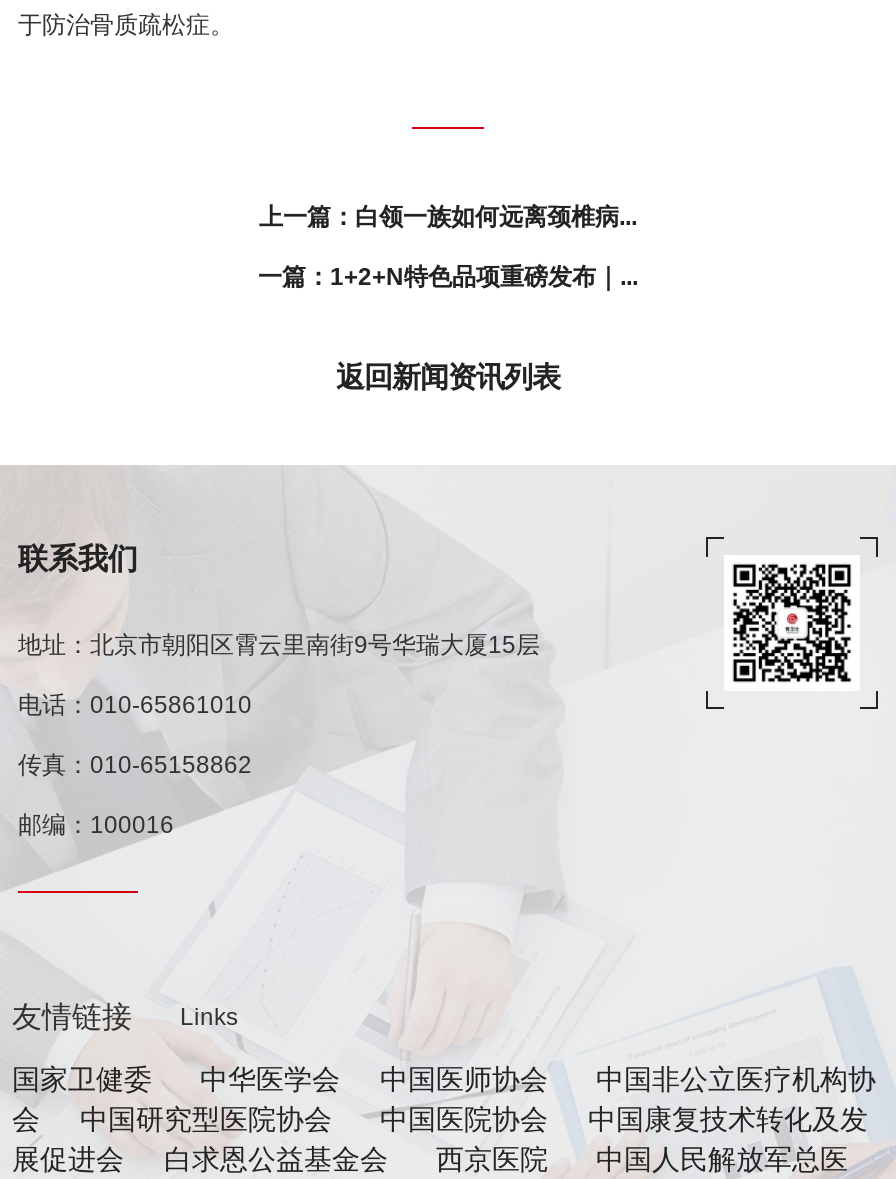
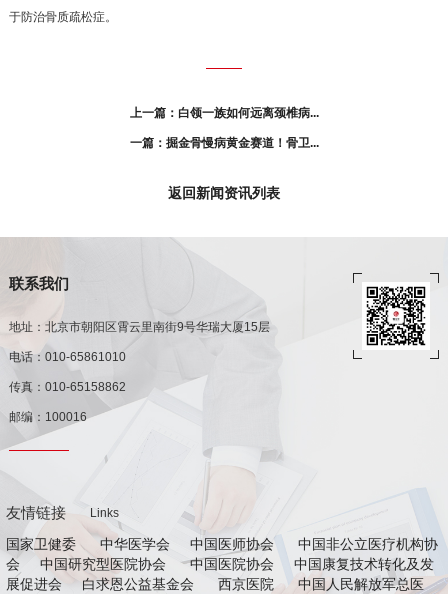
- 一篇：1+2+N特色品项重磅发布｜...
+ 一篇：掘金骨慢病黄金赛道！骨卫...
